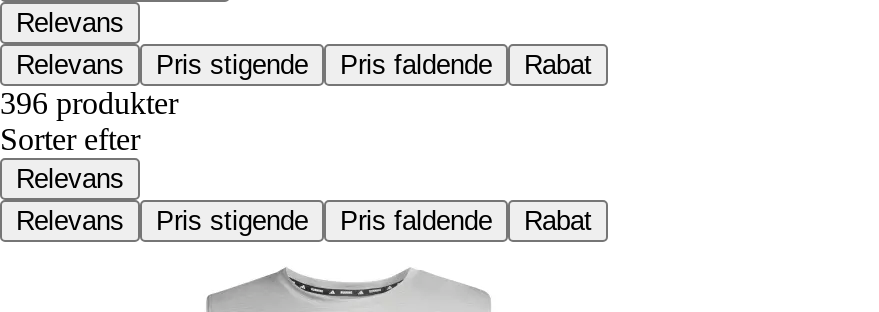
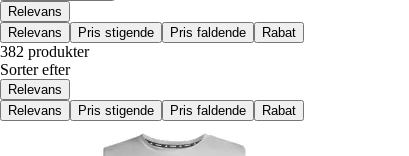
- 396 produkter
+ 382 produkter
